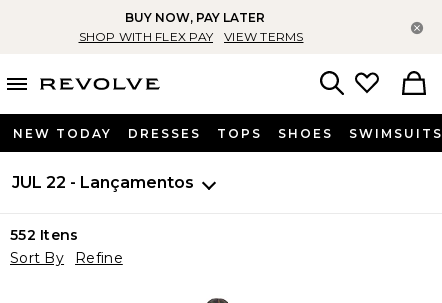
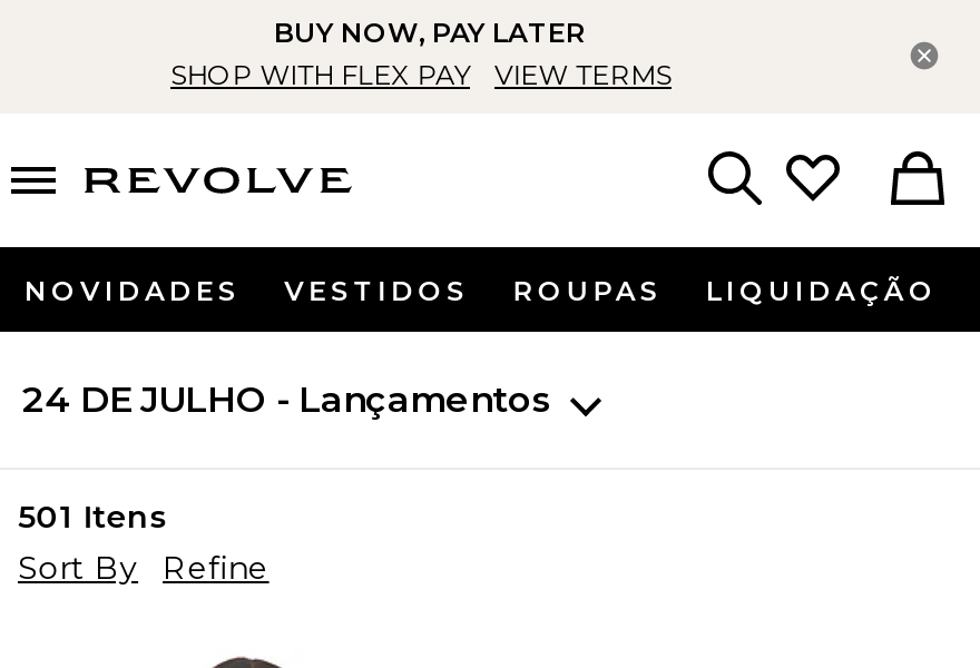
- NEW TODAY
- DRESSES
- TOPS
- SHOES
- SWIMSUITS
+ NOVIDADES
+ VESTIDOS
+ ROUPAS
+ LIQUIDAÇÃO

- JUL 22 - Lançamentos
+ 24 DE JULHO - Lançamentos

- 552 Itens
+ 501 Itens
